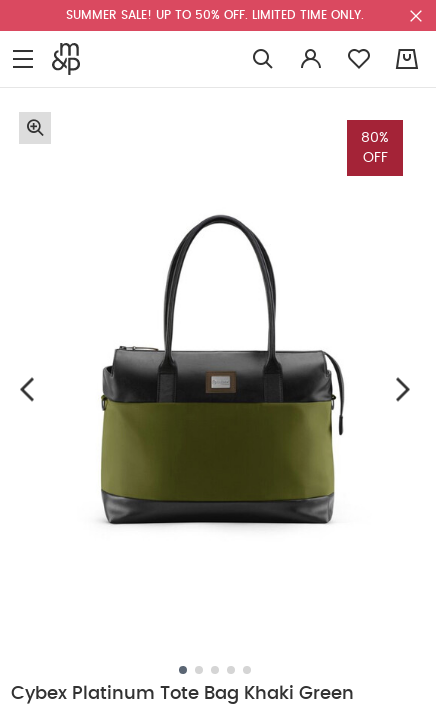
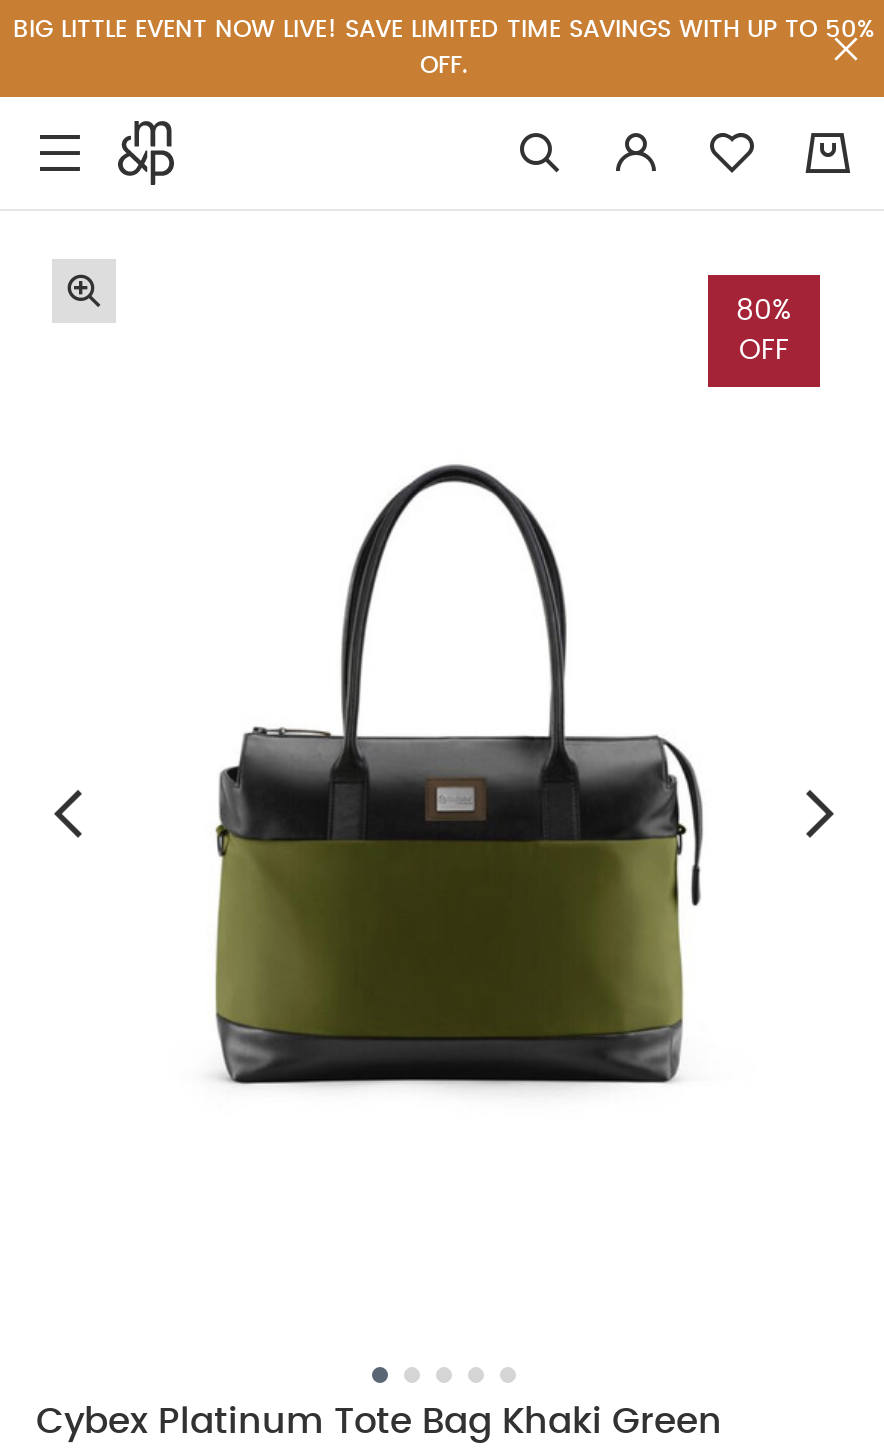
- SUMMER SALE! UP TO 50% OFF. LIMITED TIME ONLY.
+ BIG LITTLE EVENT NOW LIVE! SAVE LIMITED TIME SAVINGS WITH UP TO 50%
+ OFF.
